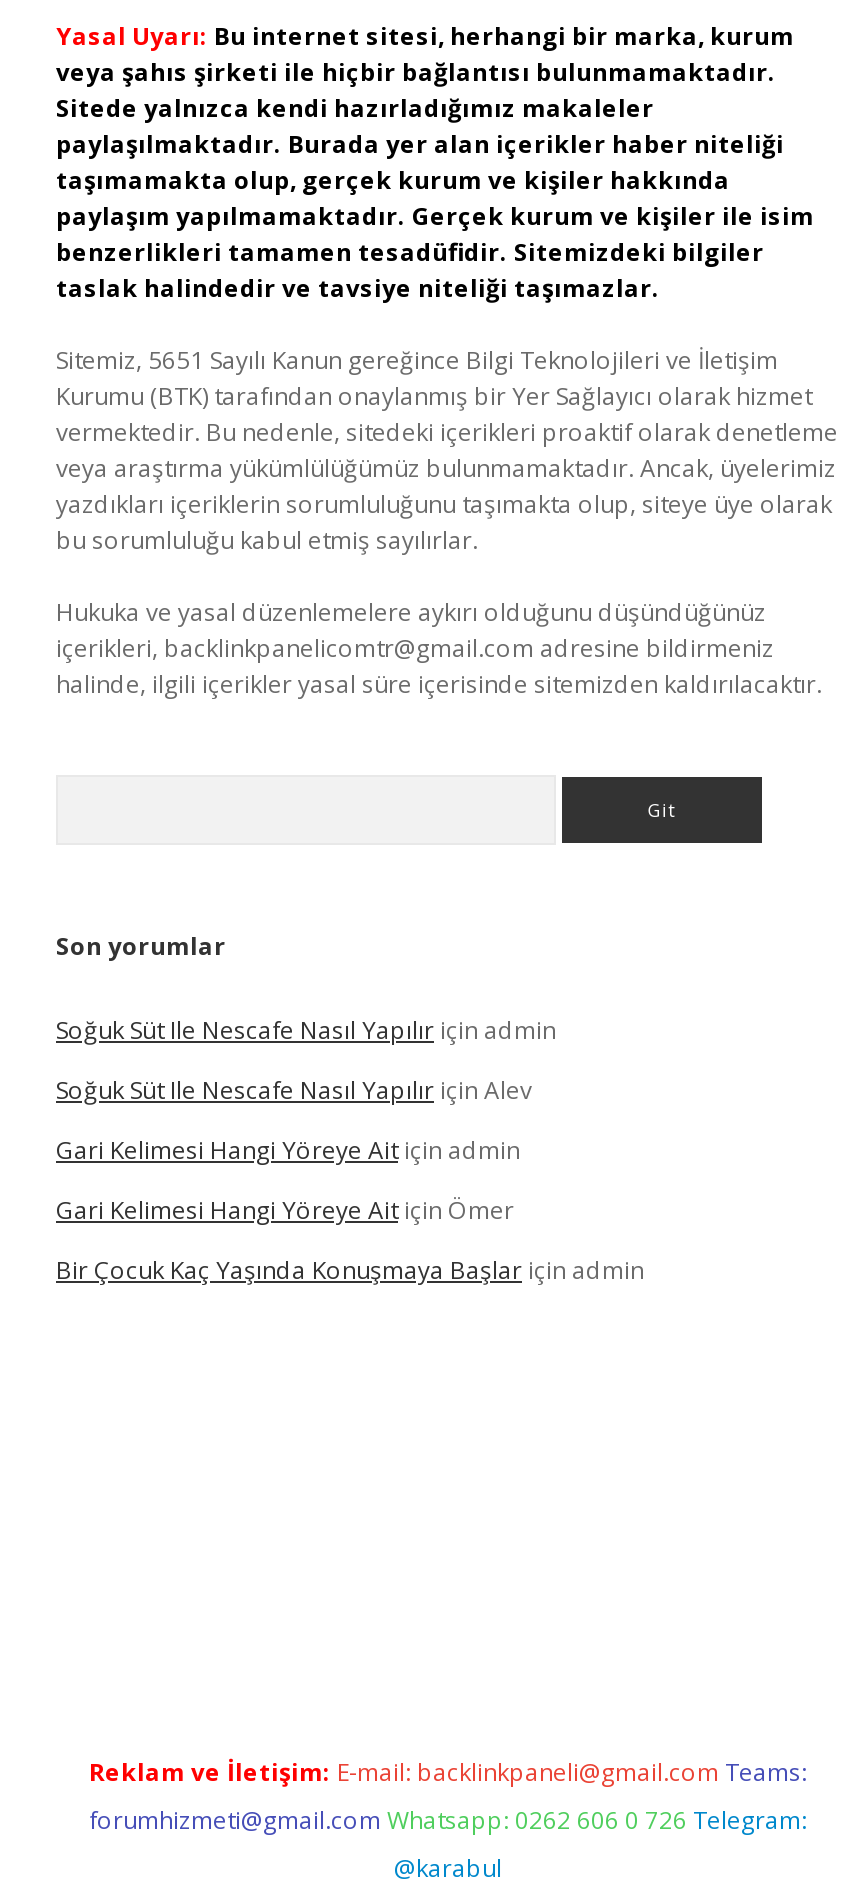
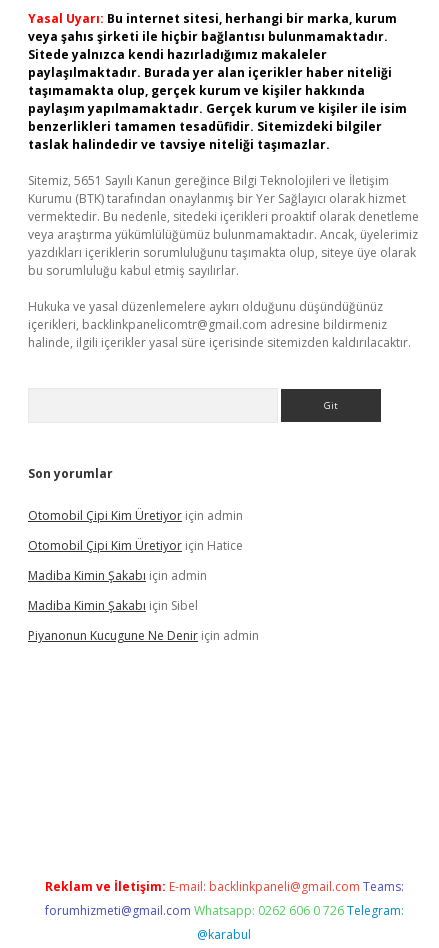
- Soğuk Süt Ile Nescafe Nasıl Yapılır için admin
+ Otomobil Çipi Kim Üretiyor için admin

- Soğuk Süt Ile Nescafe Nasıl Yapılır için Alev
+ Otomobil Çipi Kim Üretiyor için Hatice

- Gari Kelimesi Hangi Yöreye Ait için admin
+ Madiba Kimin Şakabı için admin

- Gari Kelimesi Hangi Yöreye Ait için Ömer
+ Madiba Kimin Şakabı için Sibel

- Bir Çocuk Kaç Yaşında Konuşmaya Başlar için admin
+ Piyanonun Kucugune Ne Denir için admin
